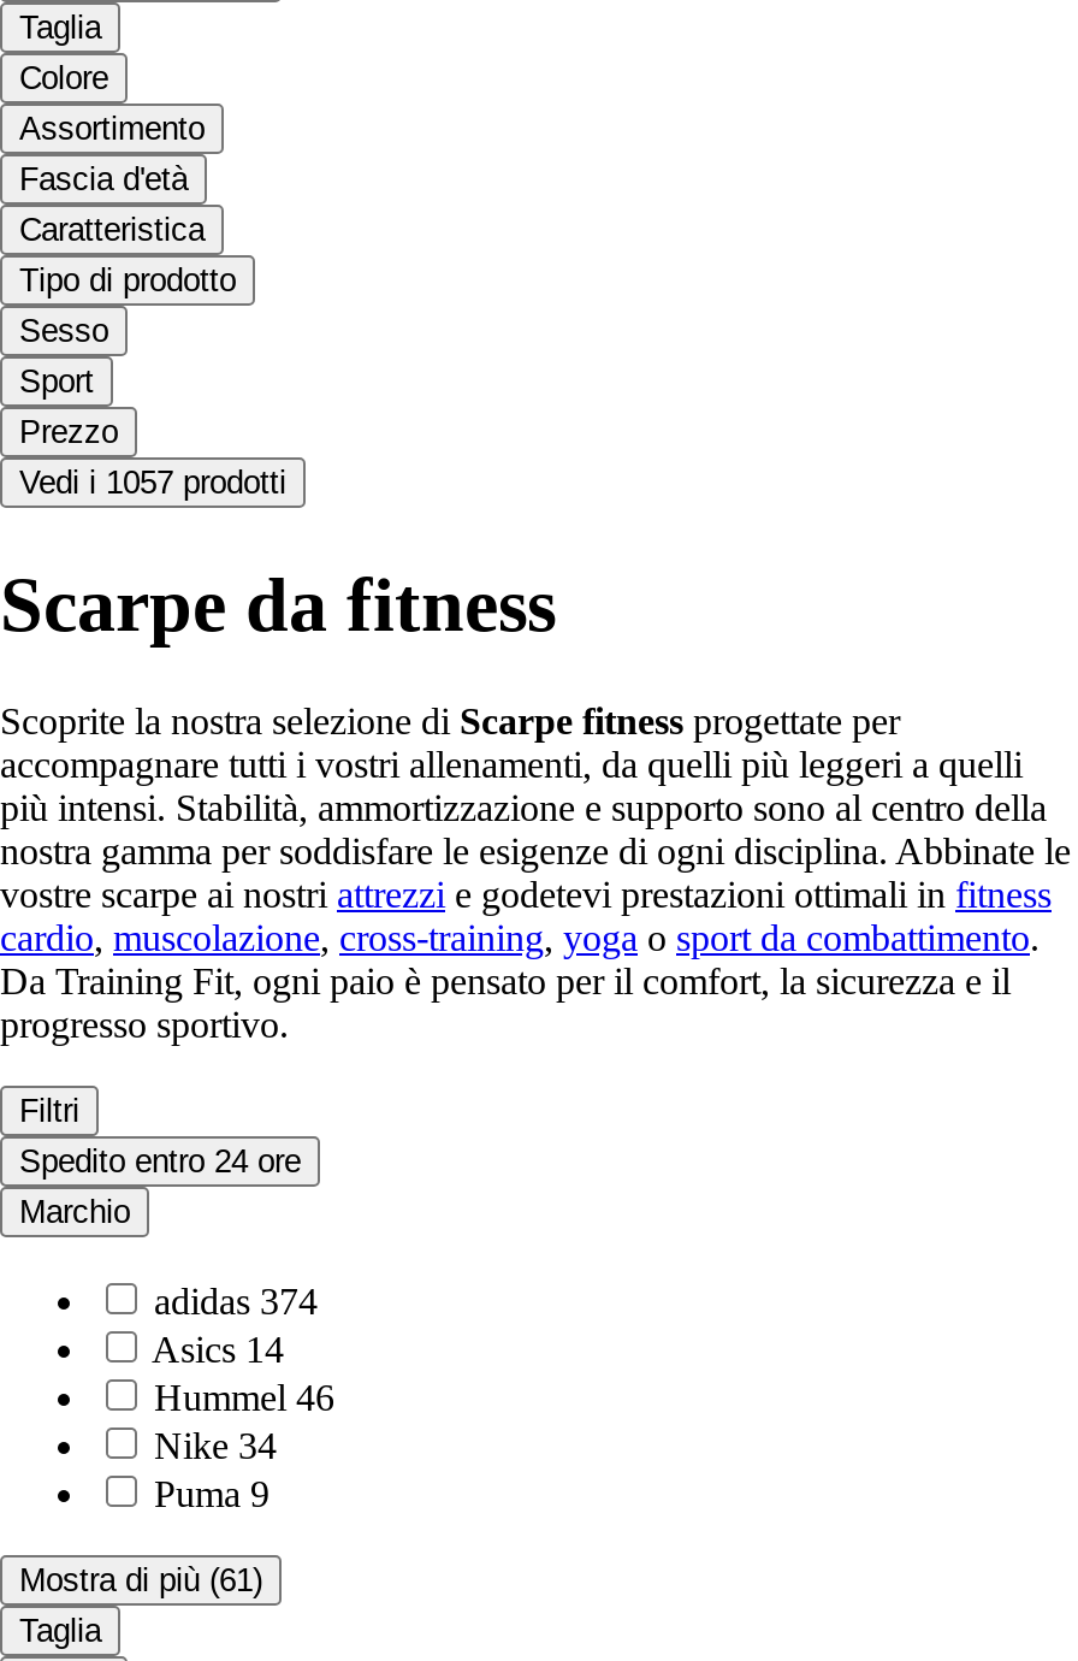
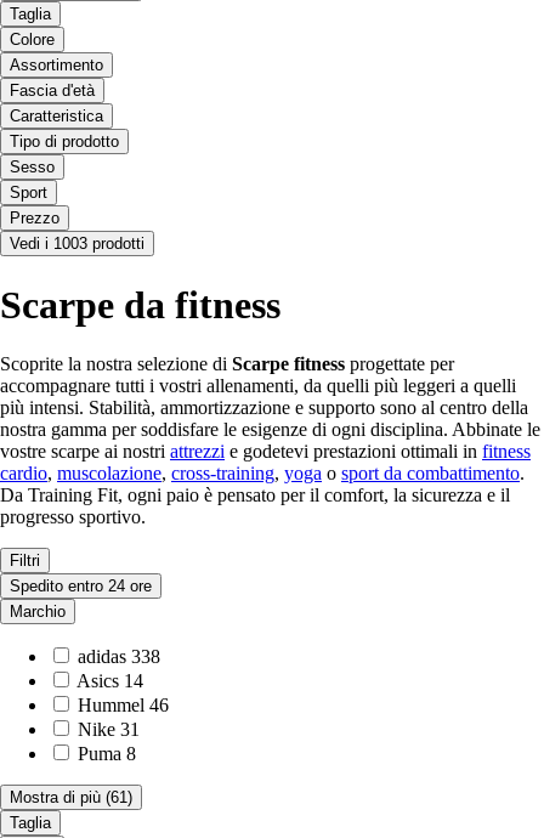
- Vedi i 1057 prodotti
+ Vedi i 1003 prodotti

- adidas 374
+ adidas 338

- Nike 34
+ Nike 31

- Puma 9
+ Puma 8
